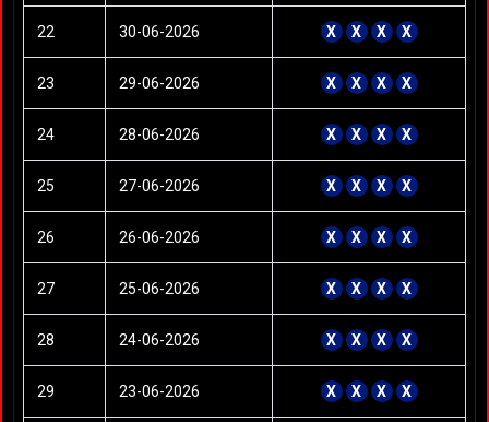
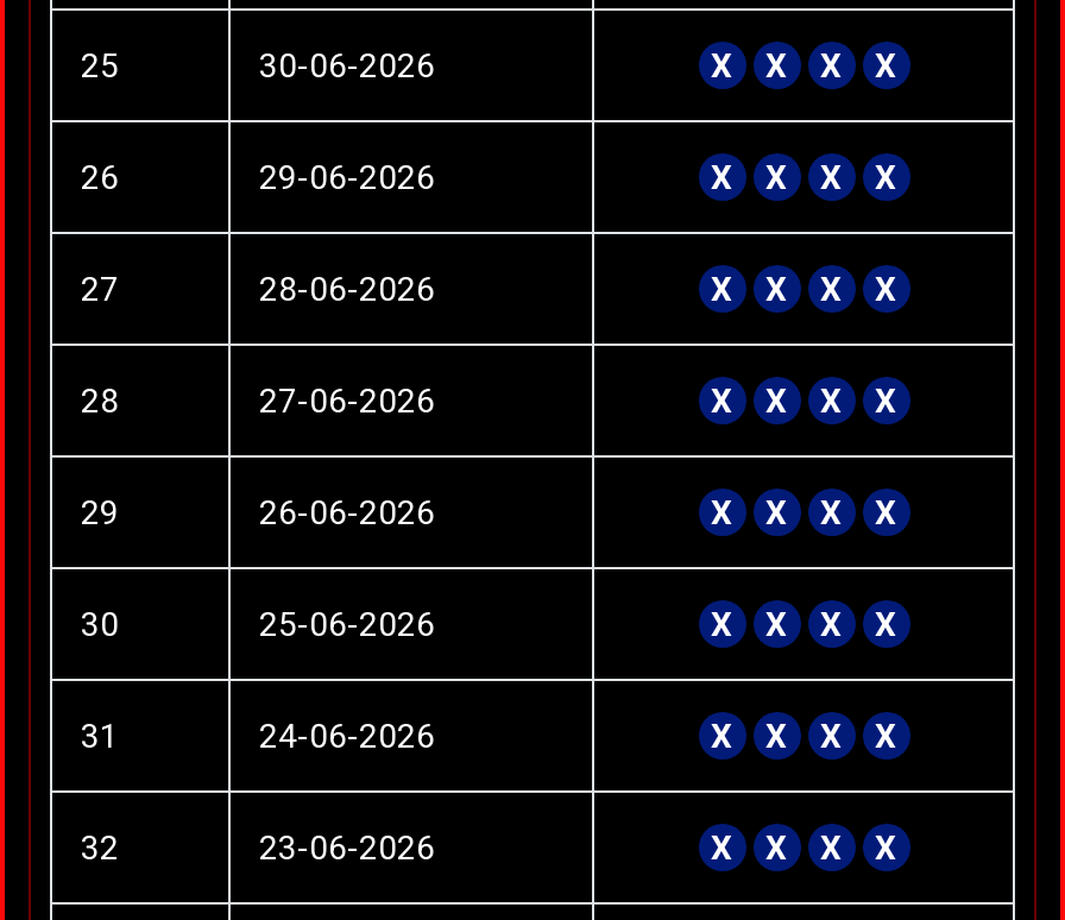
- 22
+ 25

- 23
+ 26

- 24
+ 27

- 25
+ 28

- 26
+ 29

- 27
+ 30

- 28
+ 31

- 29
+ 32
